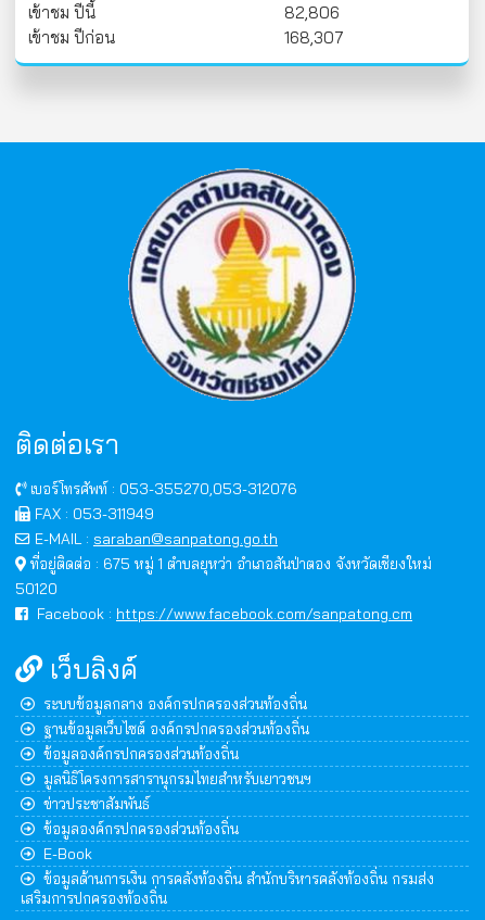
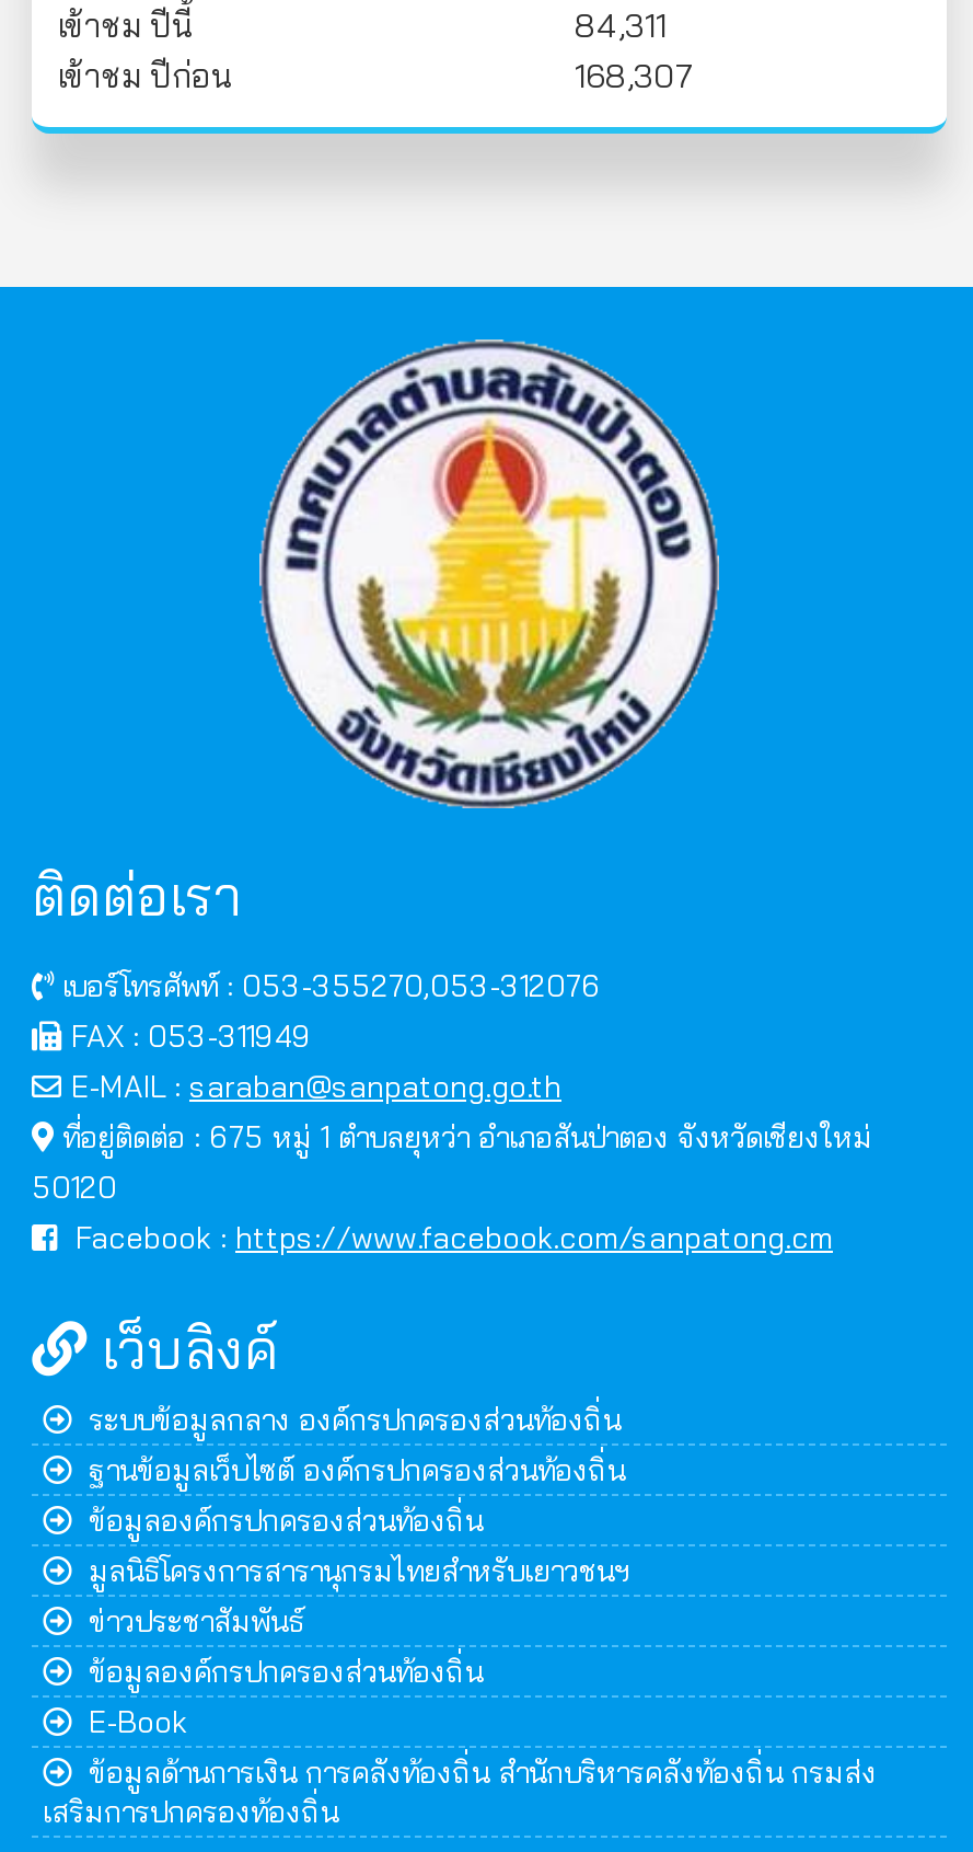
- 82,806
+ 84,311
